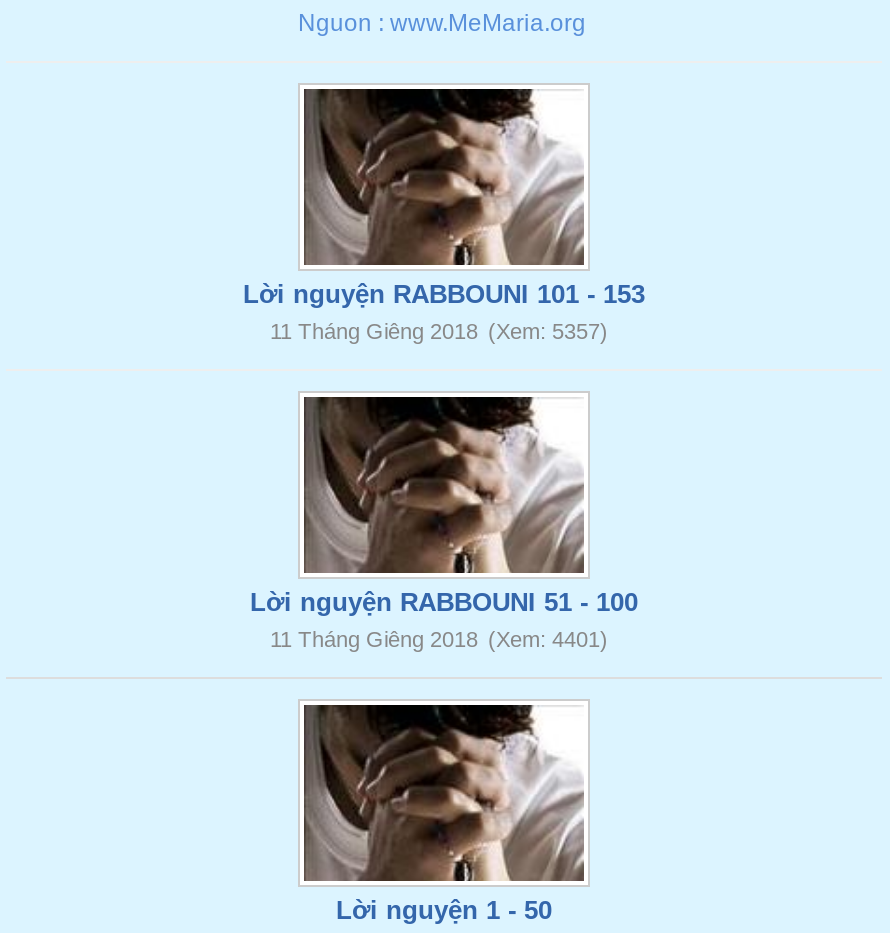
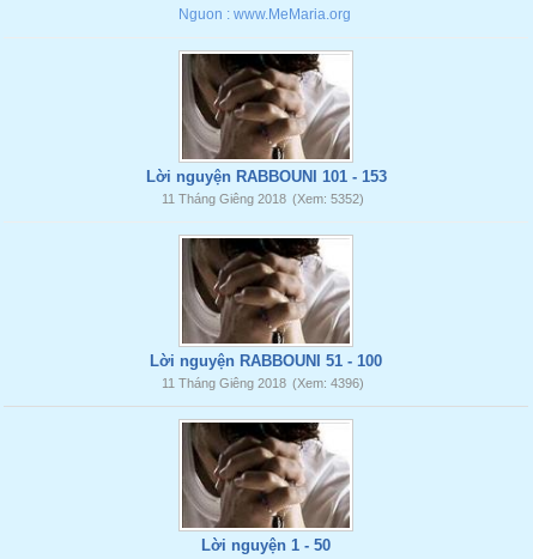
- 11 Tháng Giêng 2018 (Xem: 5357)
+ 11 Tháng Giêng 2018 (Xem: 5352)

- 11 Tháng Giêng 2018 (Xem: 4401)
+ 11 Tháng Giêng 2018 (Xem: 4396)
